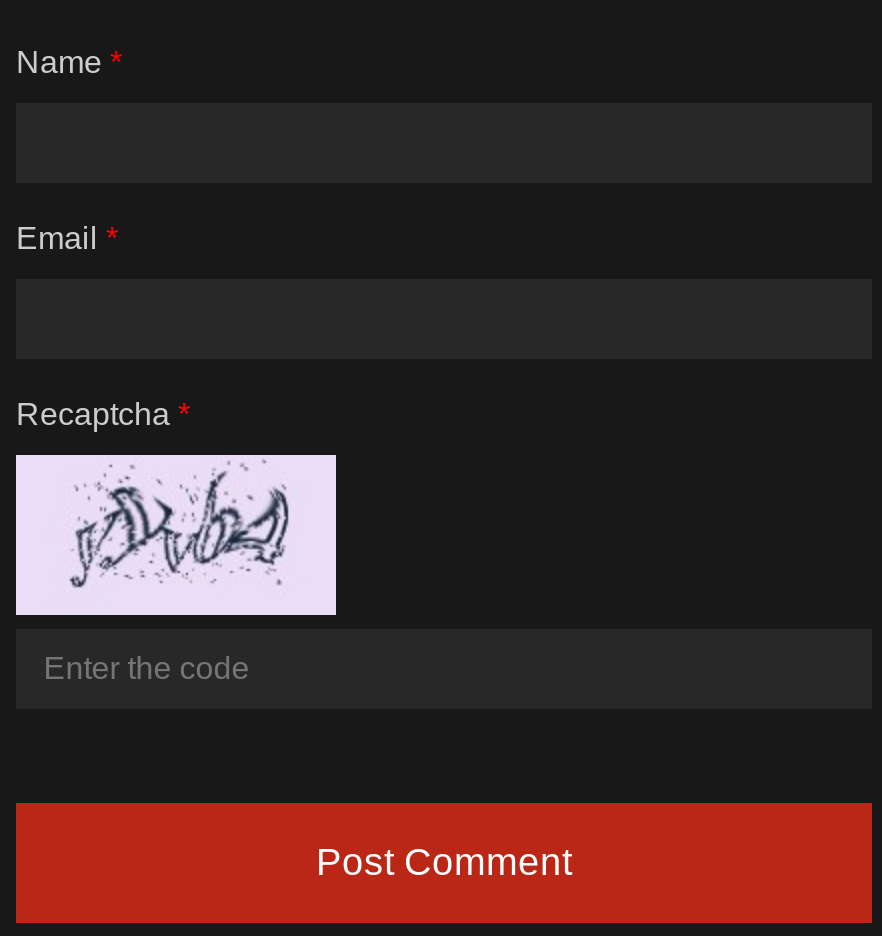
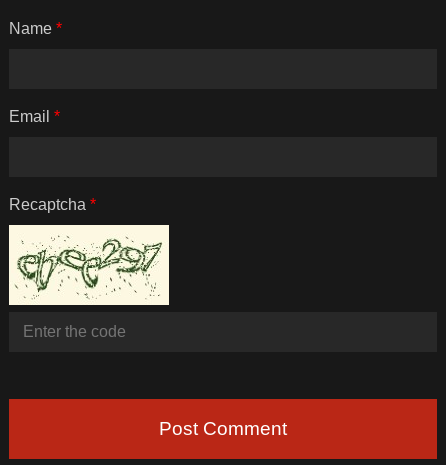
- [image]
+ [image]
